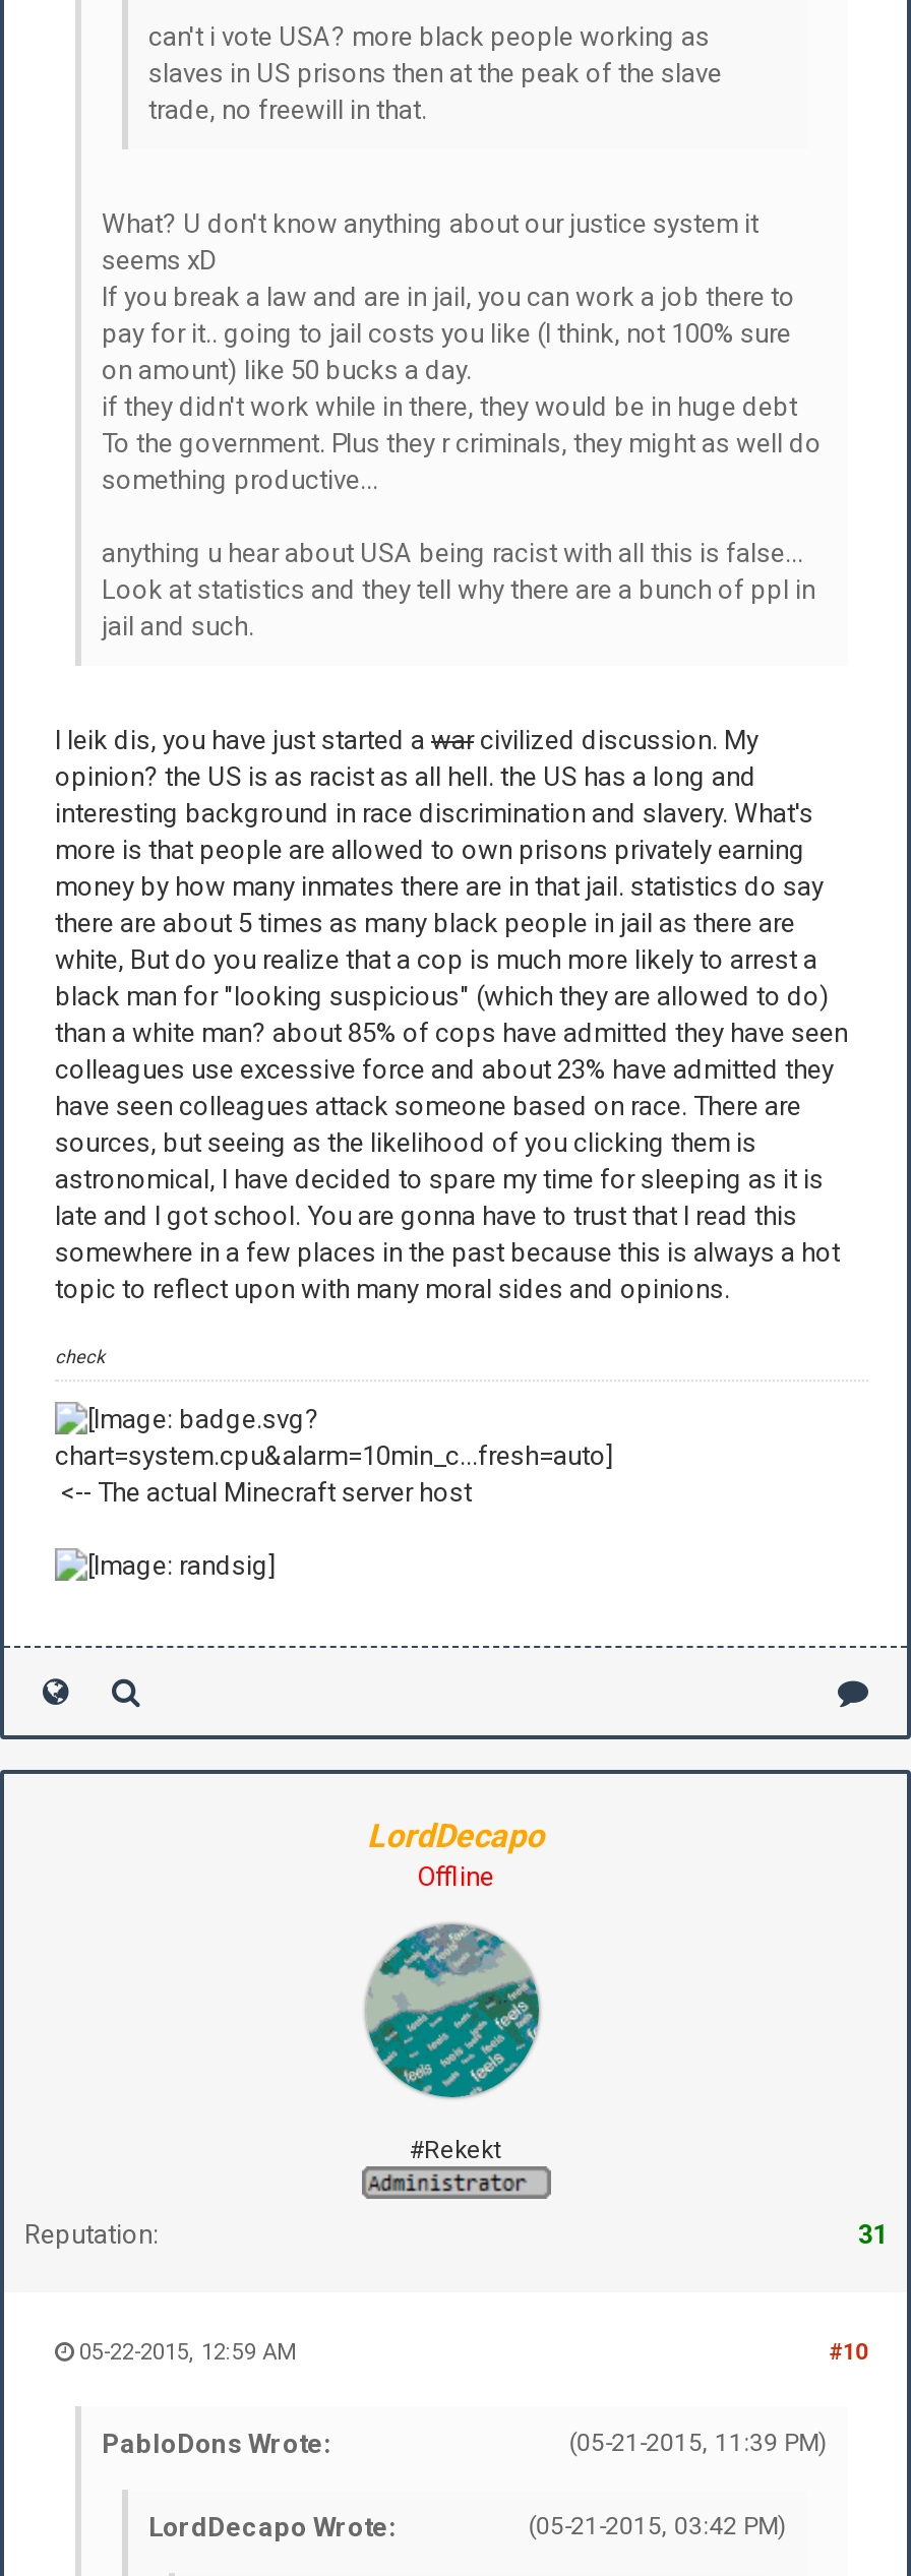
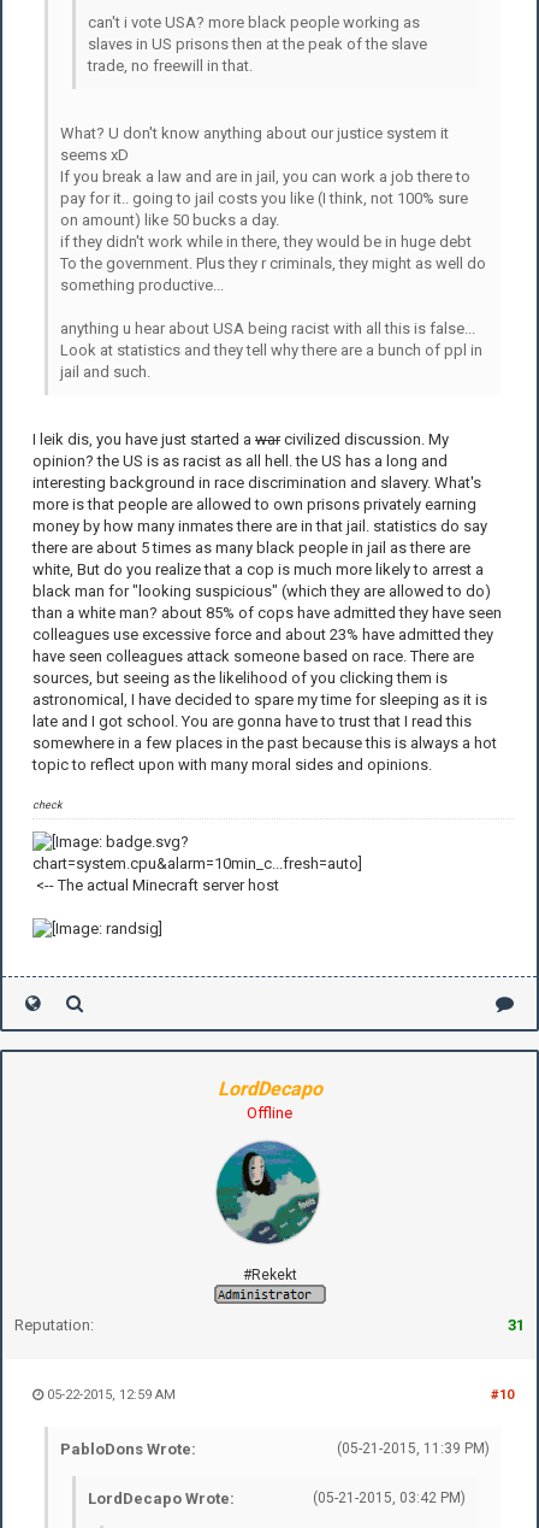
- [image]
+ [image]
